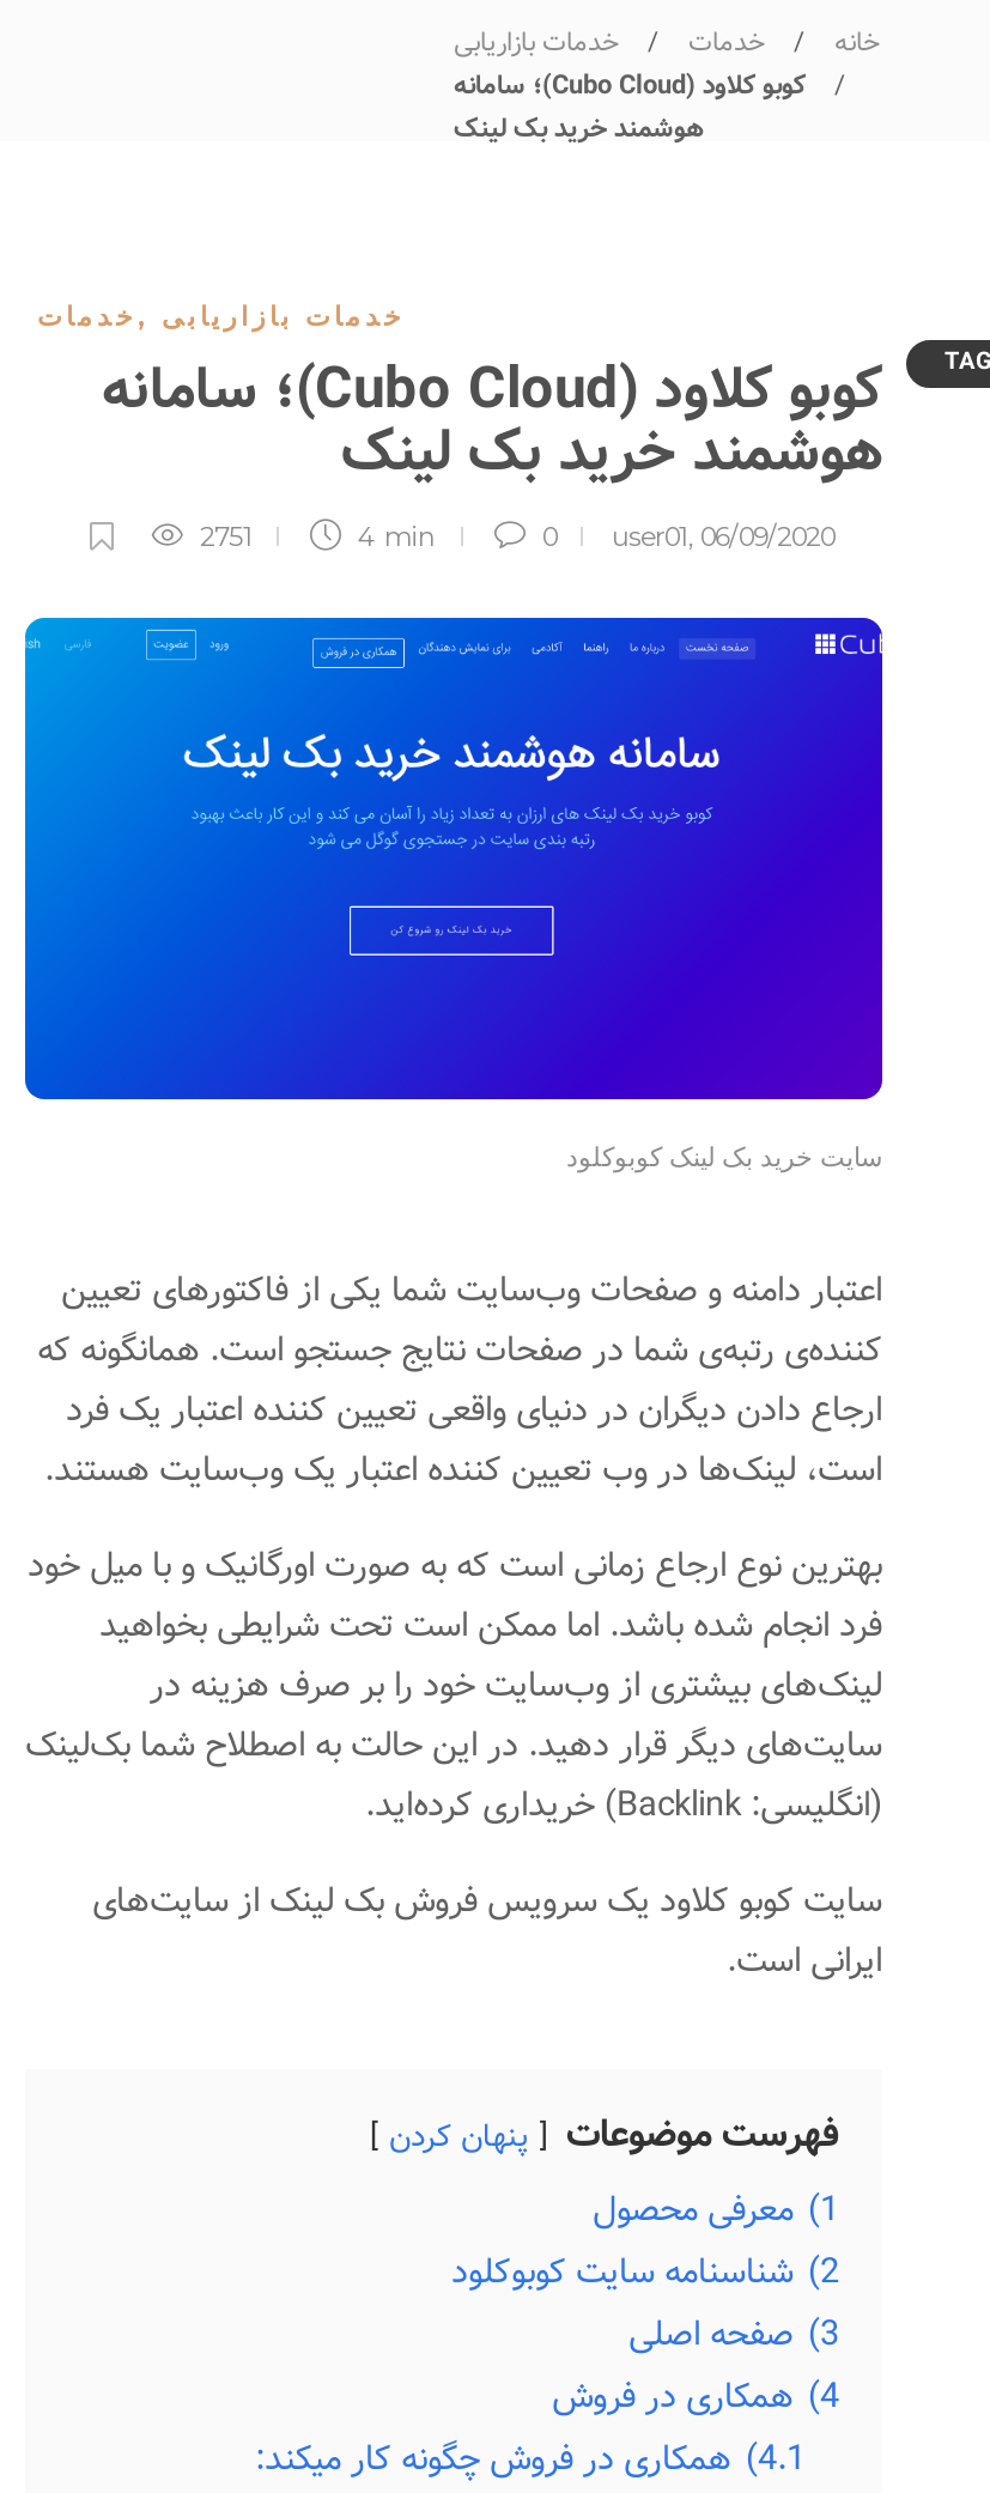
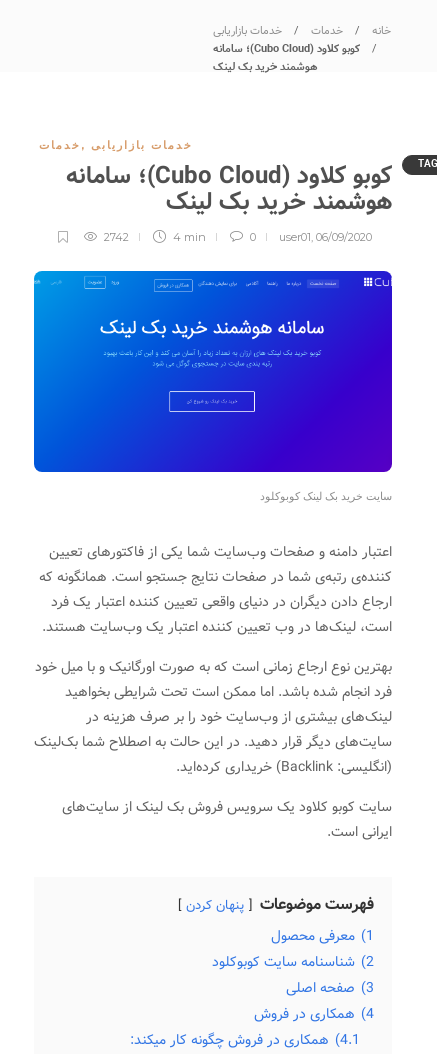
- 2751
+ 2742
